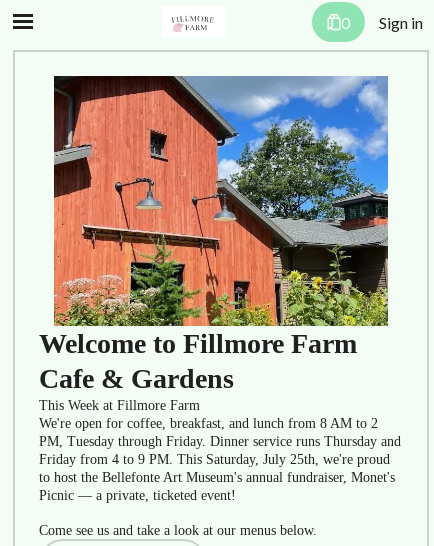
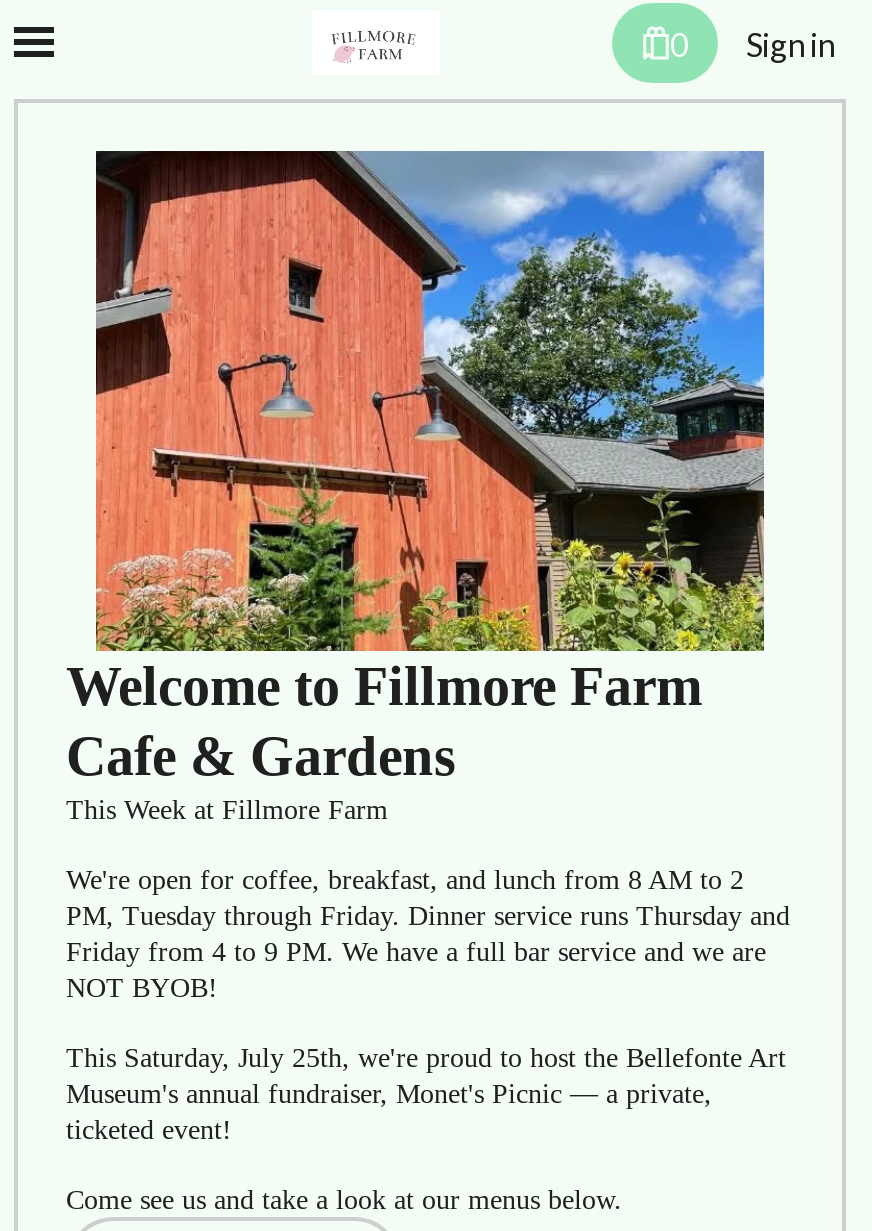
- Friday from 4 to 9 PM. This Saturday, July 25th, we're proud
- to host the Bellefonte Art Museum's annual fundraiser, Monet's
- Picnic — a private, ticketed event!
+ Friday from 4 to 9 PM. We have a full bar service and we are
+ NOT BYOB!
+ This Saturday, July 25th, we're proud to host the Bellefonte Art
+ Museum's annual fundraiser, Monet's Picnic — a private,
+ ticketed event!
